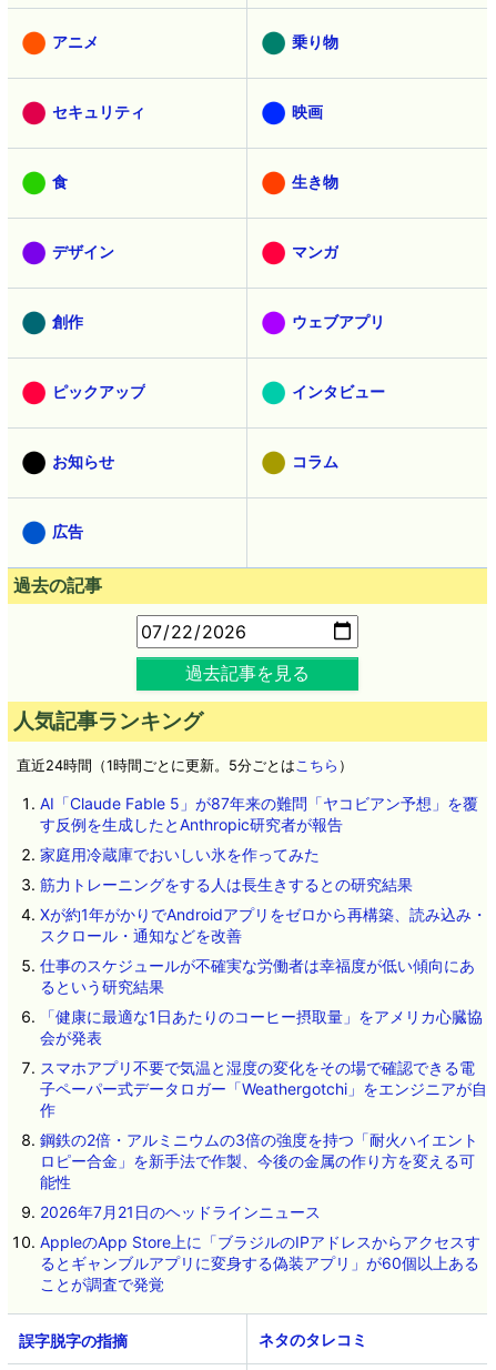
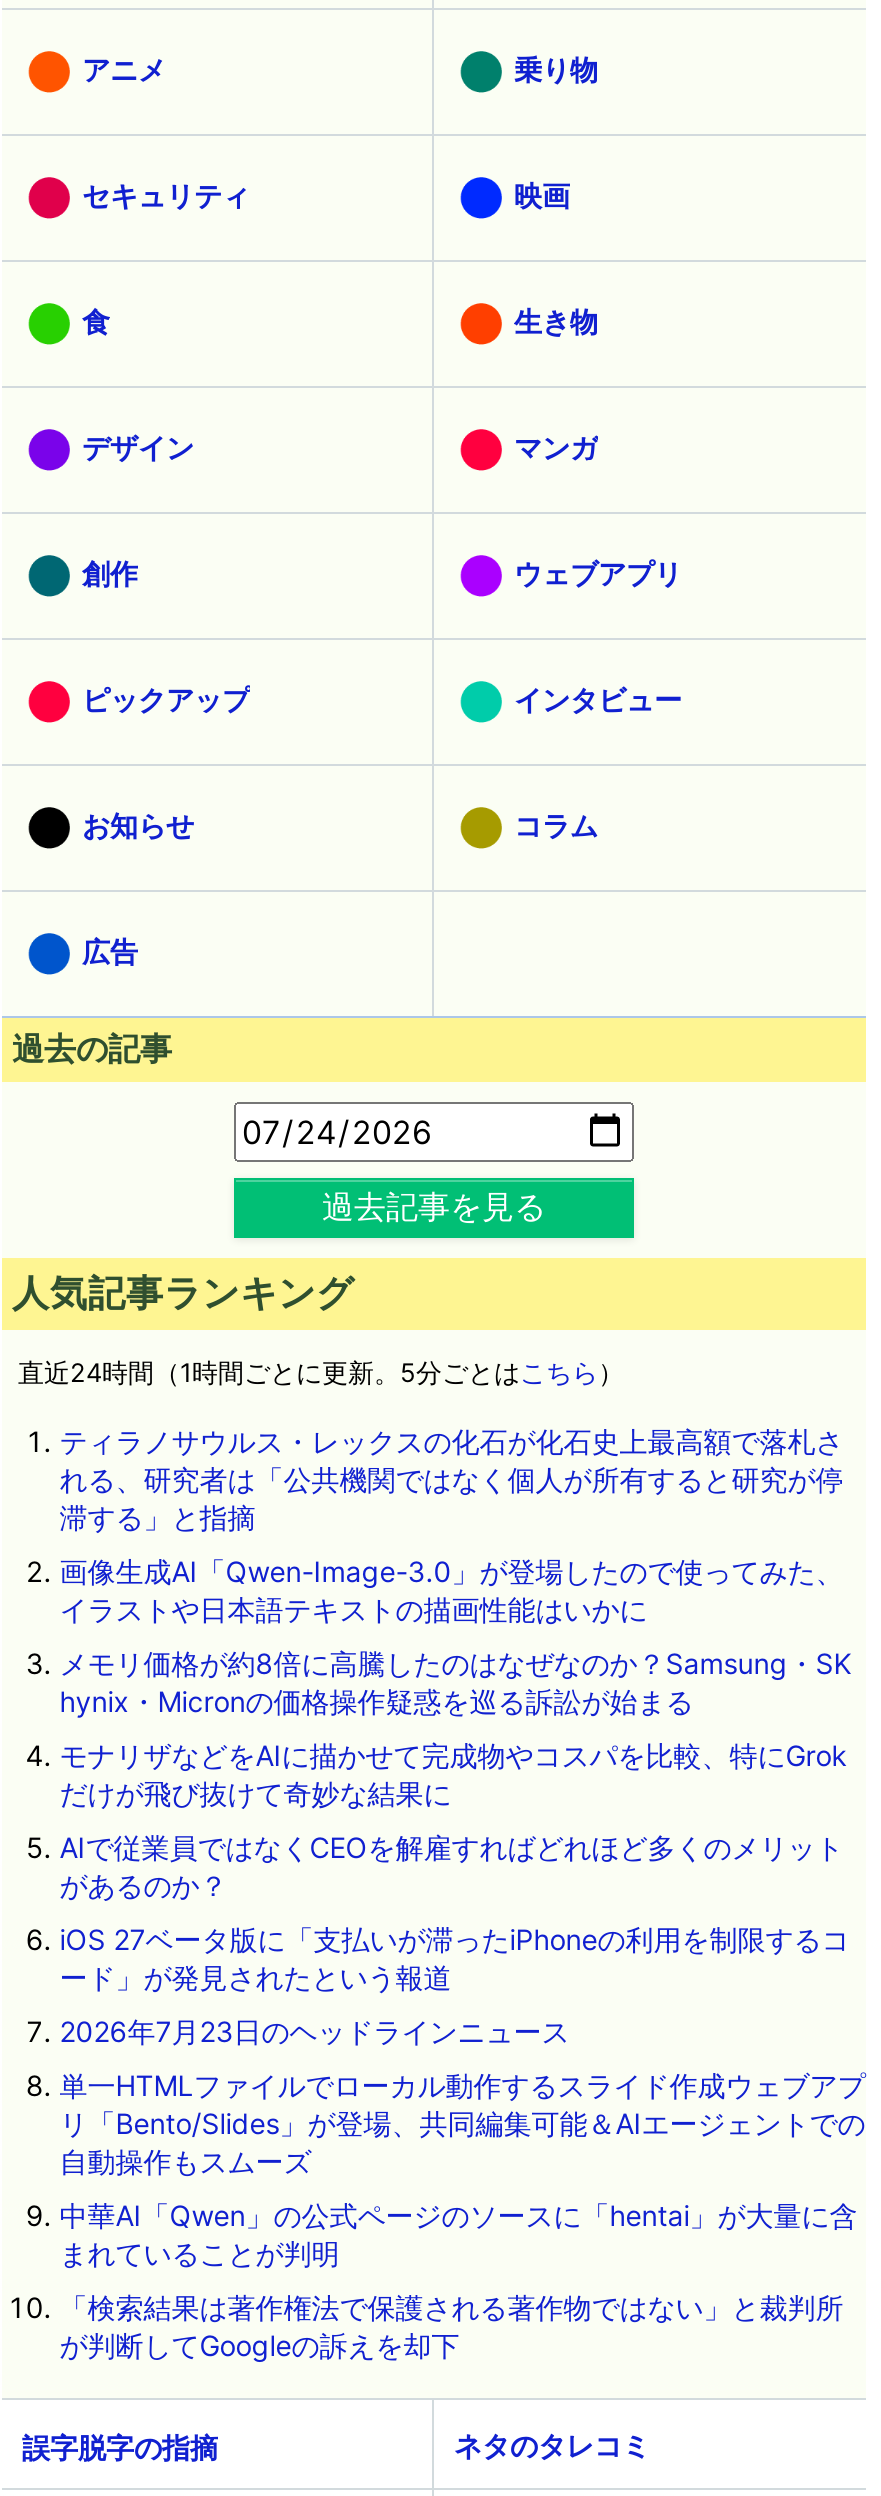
- AI「Claude Fable 5」が87年来の難問「ヤコビアン予想」を覆
- す反例を生成したとAnthropic研究者が報告
+ ティラノサウルス・レックスの化石が化石史上最高額で落札さ
+ れる、研究者は「公共機関ではなく個人が所有すると研究が停
+ 滞する」と指摘

- 家庭用冷蔵庫でおいしい氷を作ってみた
+ 画像生成AI「Qwen-Image-3.0」が登場したので使ってみた、
+ イラストや日本語テキストの描画性能はいかに

- 筋力トレーニングをする人は長生きするとの研究結果
+ メモリ価格が約8倍に高騰したのはなぜなのか？Samsung・SK
+ hynix・Micronの価格操作疑惑を巡る訴訟が始まる

- Xが約1年がかりでAndroidアプリをゼロから再構築、読み込み・
- スクロール・通知などを改善
+ モナリザなどをAIに描かせて完成物やコスパを比較、特にGrok
+ だけが飛び抜けて奇妙な結果に

- 仕事のスケジュールが不確実な労働者は幸福度が低い傾向にあ
- るという研究結果
+ AIで従業員ではなくCEOを解雇すればどれほど多くのメリット
+ があるのか？

- 「健康に最適な1日あたりのコーヒー摂取量」をアメリカ心臓協
- 会が発表
+ iOS 27ベータ版に「支払いが滞ったiPhoneの利用を制限するコ
+ ード」が発見されたという報道

- スマホアプリ不要で気温と湿度の変化をその場で確認できる電
- 子ペーパー式データロガー「Weathergotchi」をエンジニアが自
- 作
+ 2026年7月23日のヘッドラインニュース

- 鋼鉄の2倍・アルミニウムの3倍の強度を持つ「耐火ハイエント
- ロピー合金」を新手法で作製、今後の金属の作り方を変える可
- 能性
+ 単一HTMLファイルでローカル動作するスライド作成ウェブアプ
+ リ「Bento/Slides」が登場、共同編集可能＆AIエージェントでの
+ 自動操作もスムーズ

- 2026年7月21日のヘッドラインニュース
+ 中華AI「Qwen」の公式ページのソースに「hentai」が大量に含
+ まれていることが判明

- AppleのApp Store上に「ブラジルのIPアドレスからアクセスす
- るとギャンブルアプリに変身する偽装アプリ」が60個以上ある
- ことが調査で発覚
+ 「検索結果は著作権法で保護される著作物ではない」と裁判所
+ が判断してGoogleの訴えを却下
